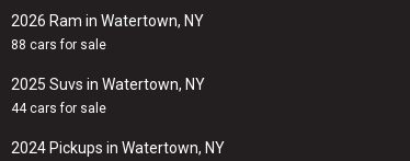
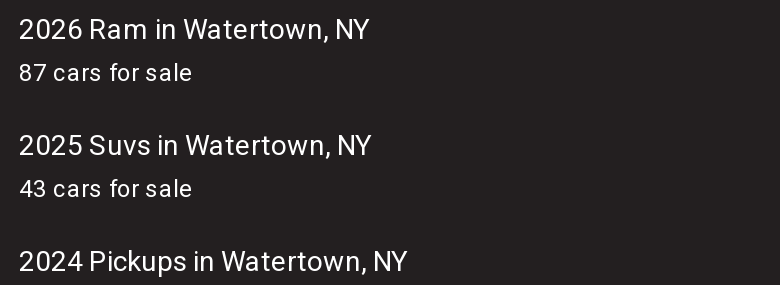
- 88 cars for sale
+ 87 cars for sale

- 44 cars for sale
+ 43 cars for sale
